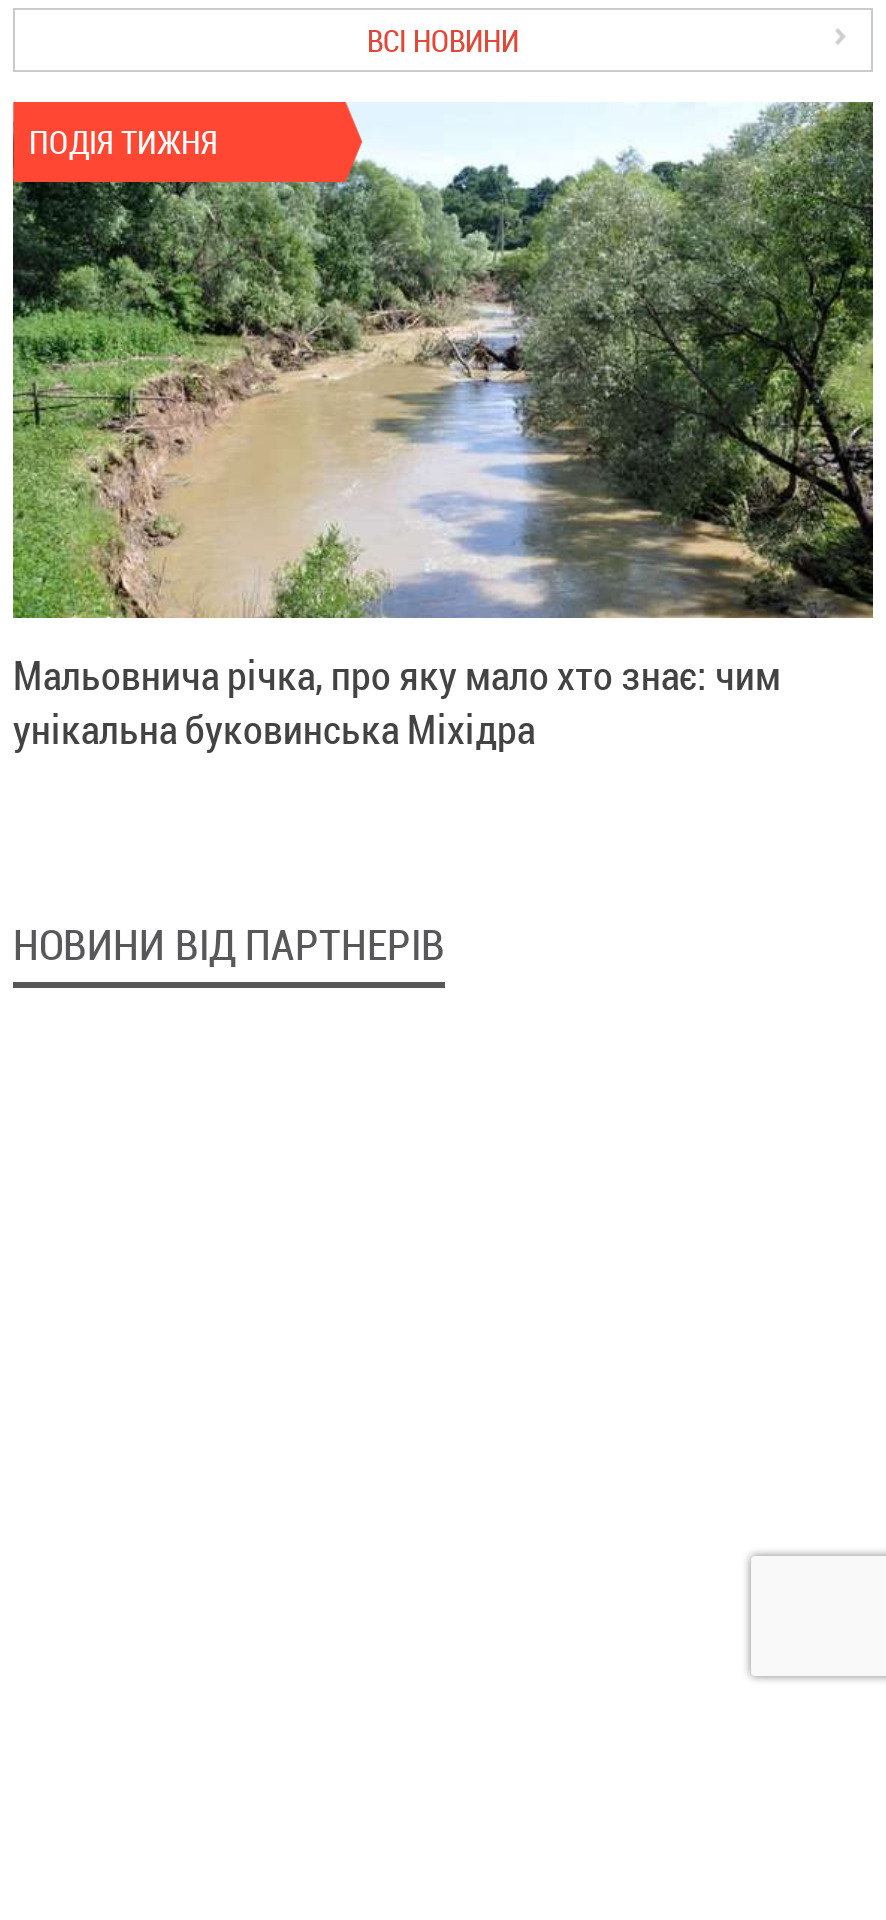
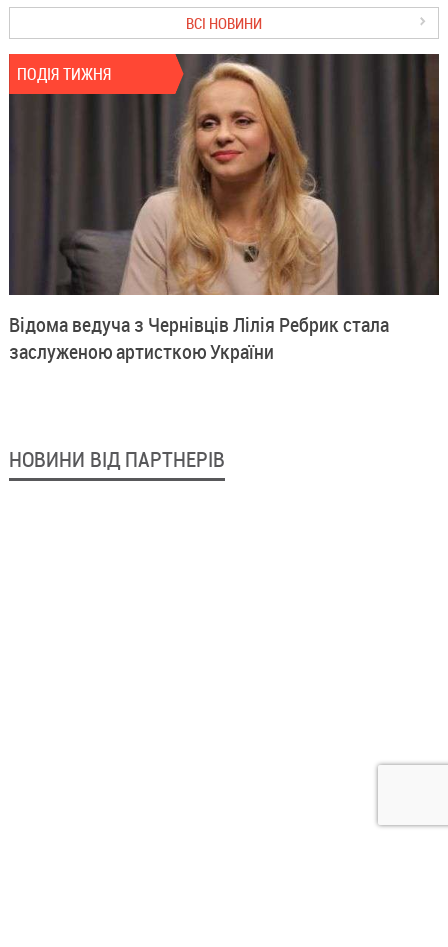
- [image]
- Мальовнича річка, про яку мало хто знає: чим
- унікальна буковинська Міхідра
+ [image]
+ Відома ведуча з Чернівців Лілія Ребрик стала
+ заслуженою артисткою України
